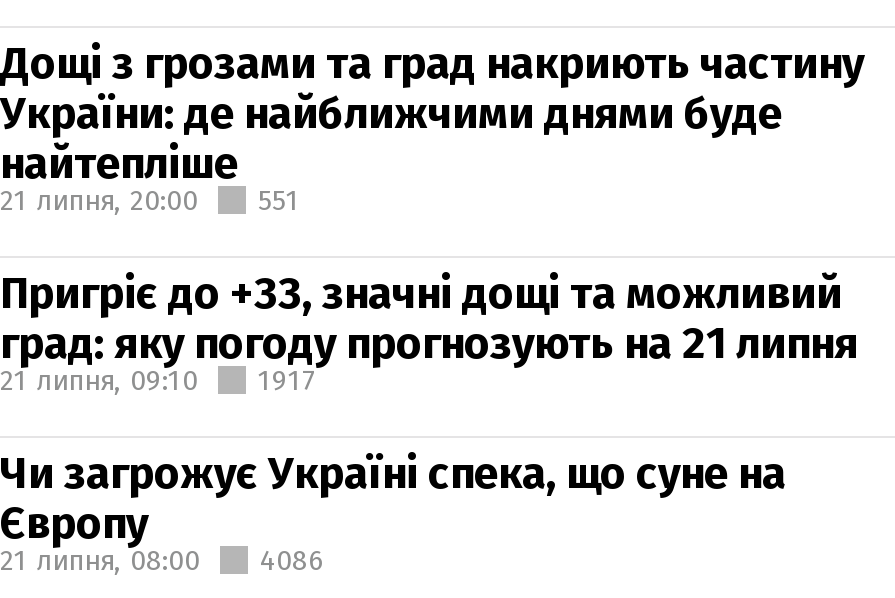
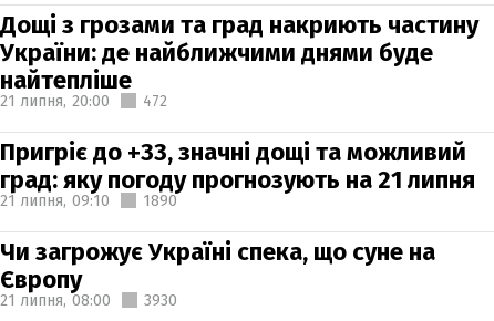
- 21 липня, 20:00 551
+ 21 липня, 20:00 472

- 1917
+ 1890

- 21 липня, 08:00 4086
+ 21 липня, 08:00 3930
